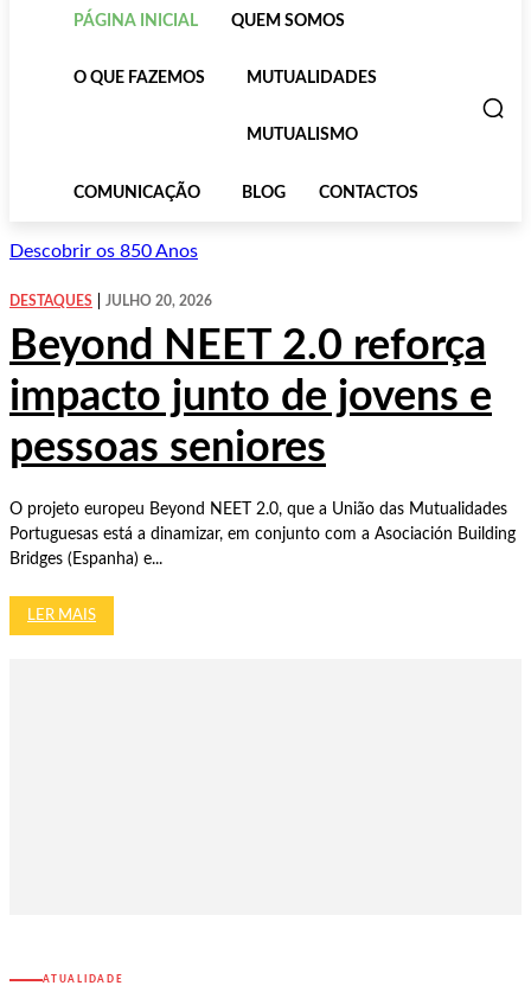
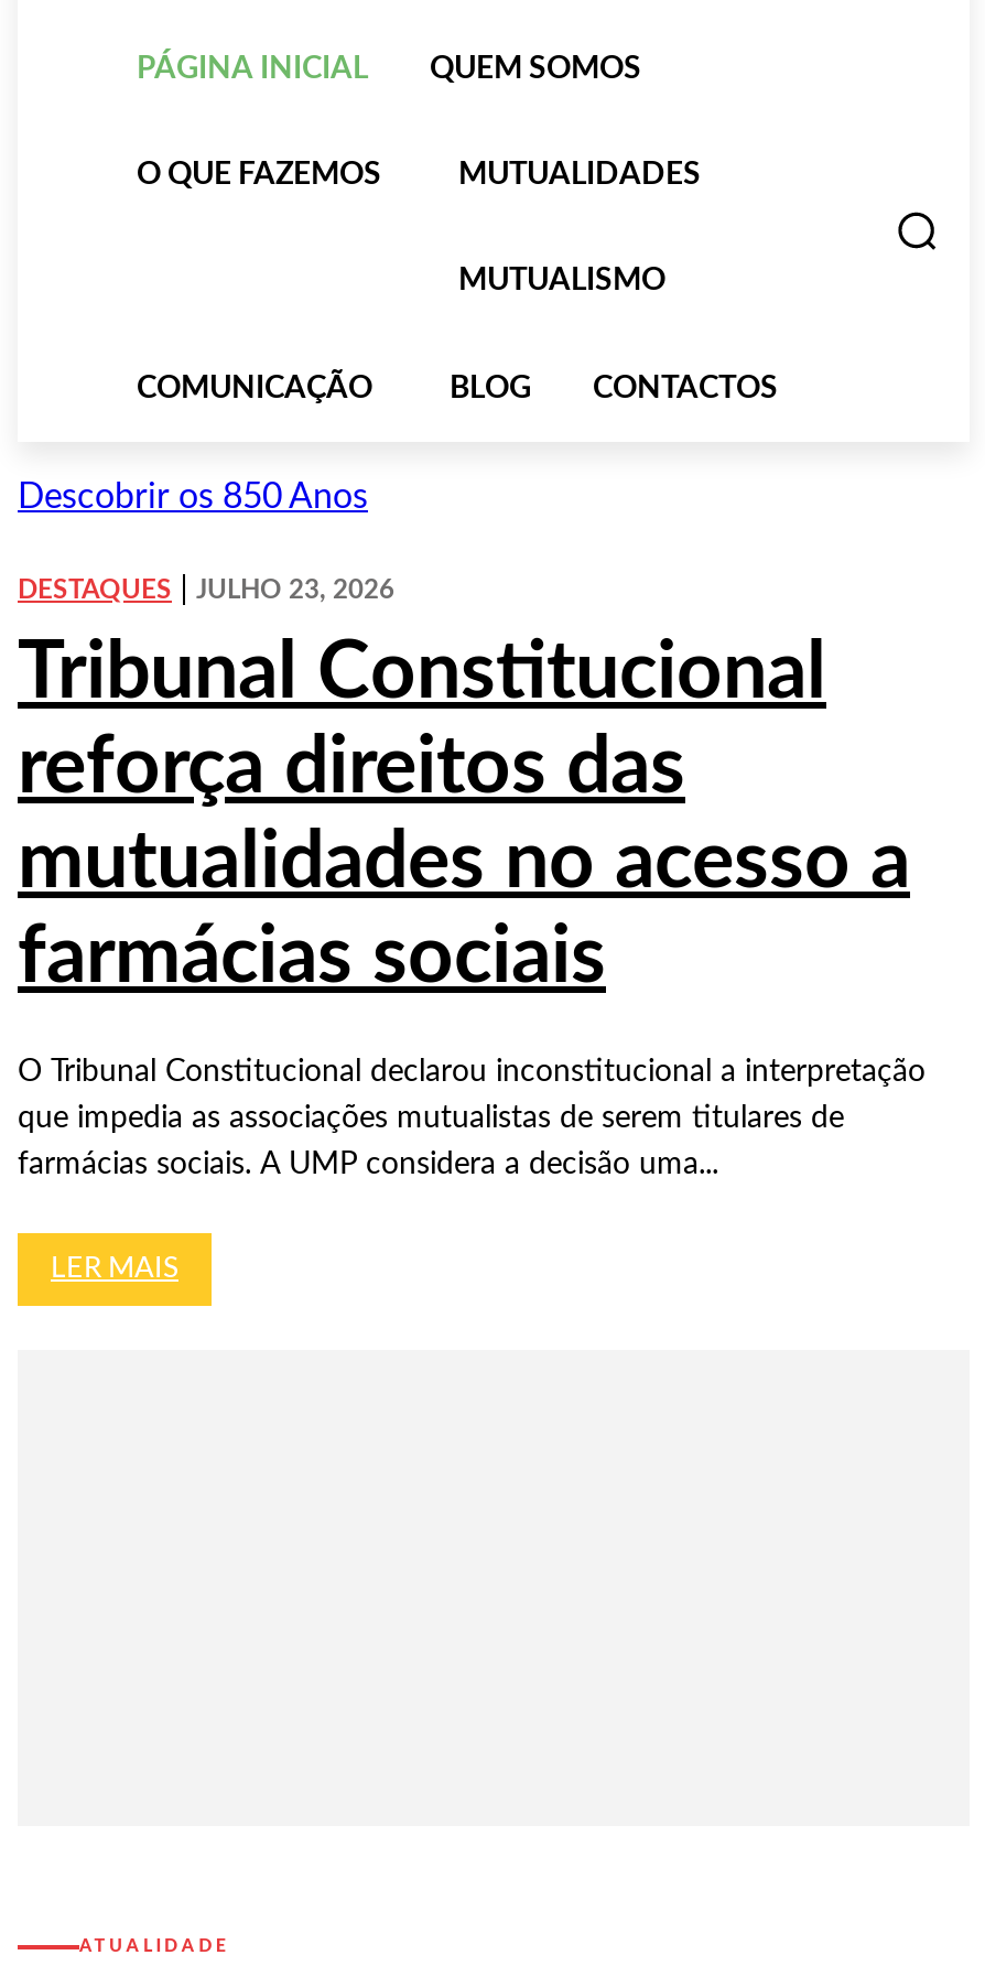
- JULHO 20, 2026
- Beyond NEET 2.0 reforça
- impacto junto de jovens e
- pessoas seniores
+ JULHO 23, 2026
+ Tribunal Constitucional
+ reforça direitos das
+ mutualidades no acesso a
+ farmácias sociais

- O projeto europeu Beyond NEET 2.0, que a União das Mutualidades
+ O Tribunal Constitucional declarou inconstitucional a interpretação

- Portuguesas está a dinamizar, em conjunto com a Asociación Building
+ que impedia as associações mutualistas de serem titulares de

- Bridges (Espanha) e...
+ farmácias sociais. A UMP considera a decisão uma...
